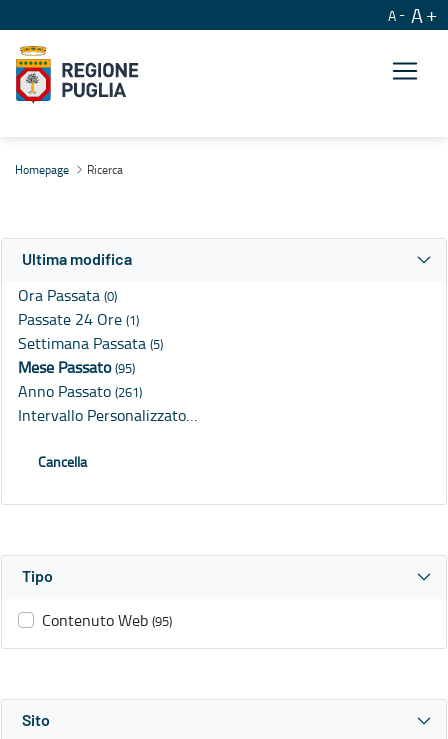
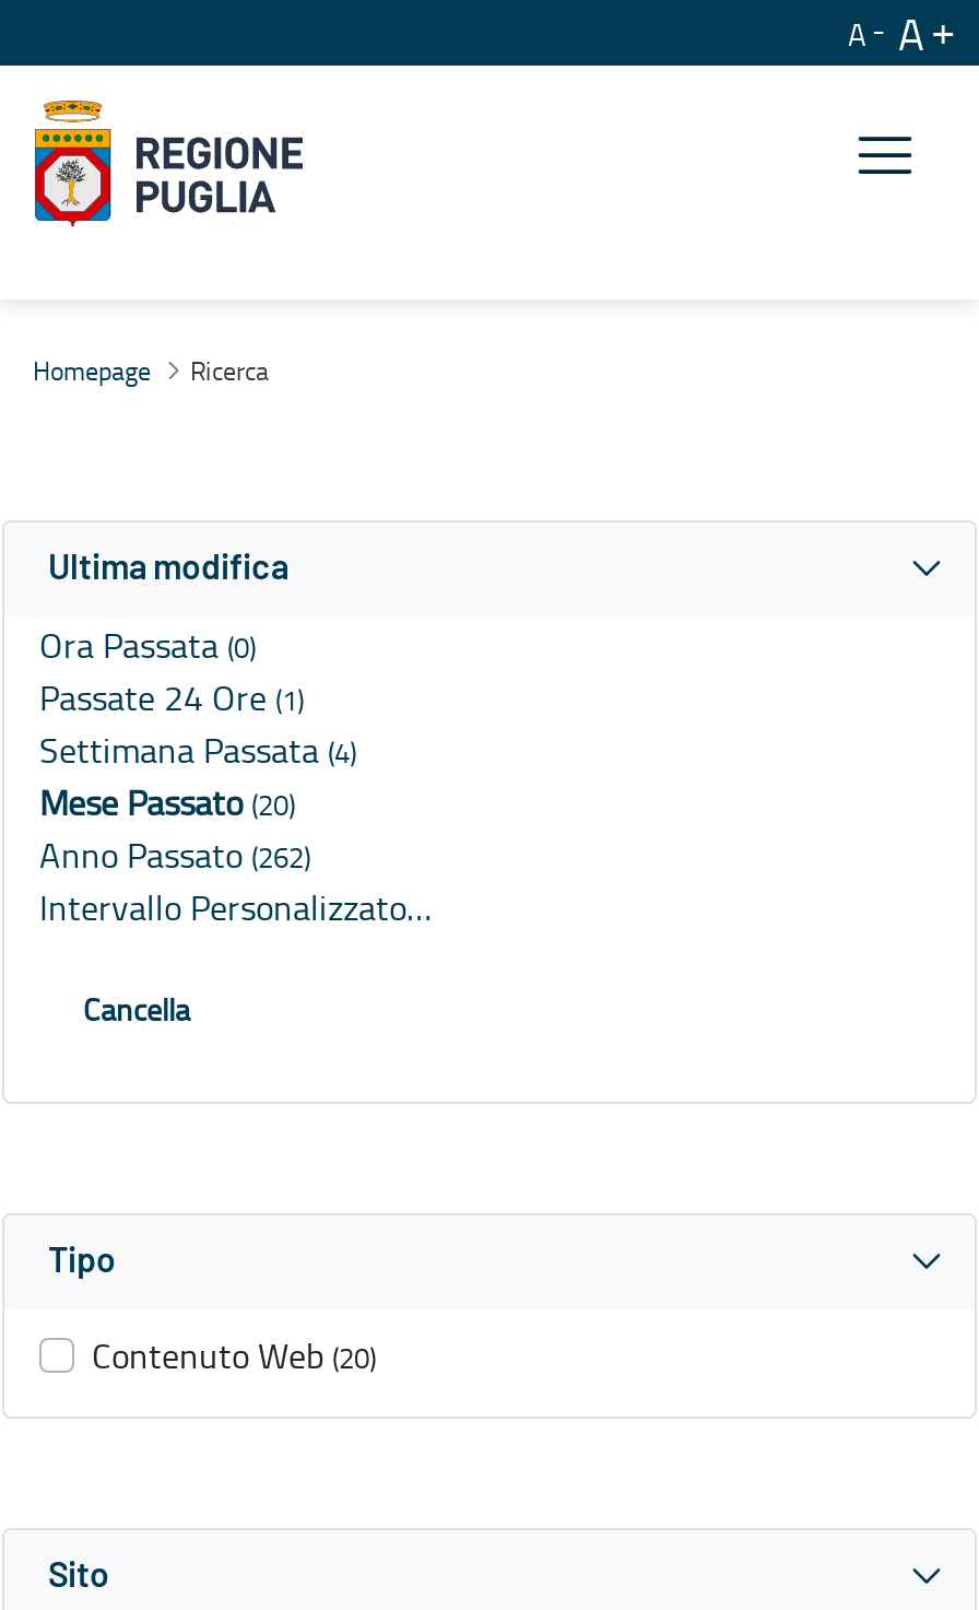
- Settimana Passata (5)
+ Settimana Passata (4)

- Mese Passato (95)
+ Mese Passato (20)

- Anno Passato (261)
+ Anno Passato (262)

- Contenuto Web (95)
+ Contenuto Web (20)
